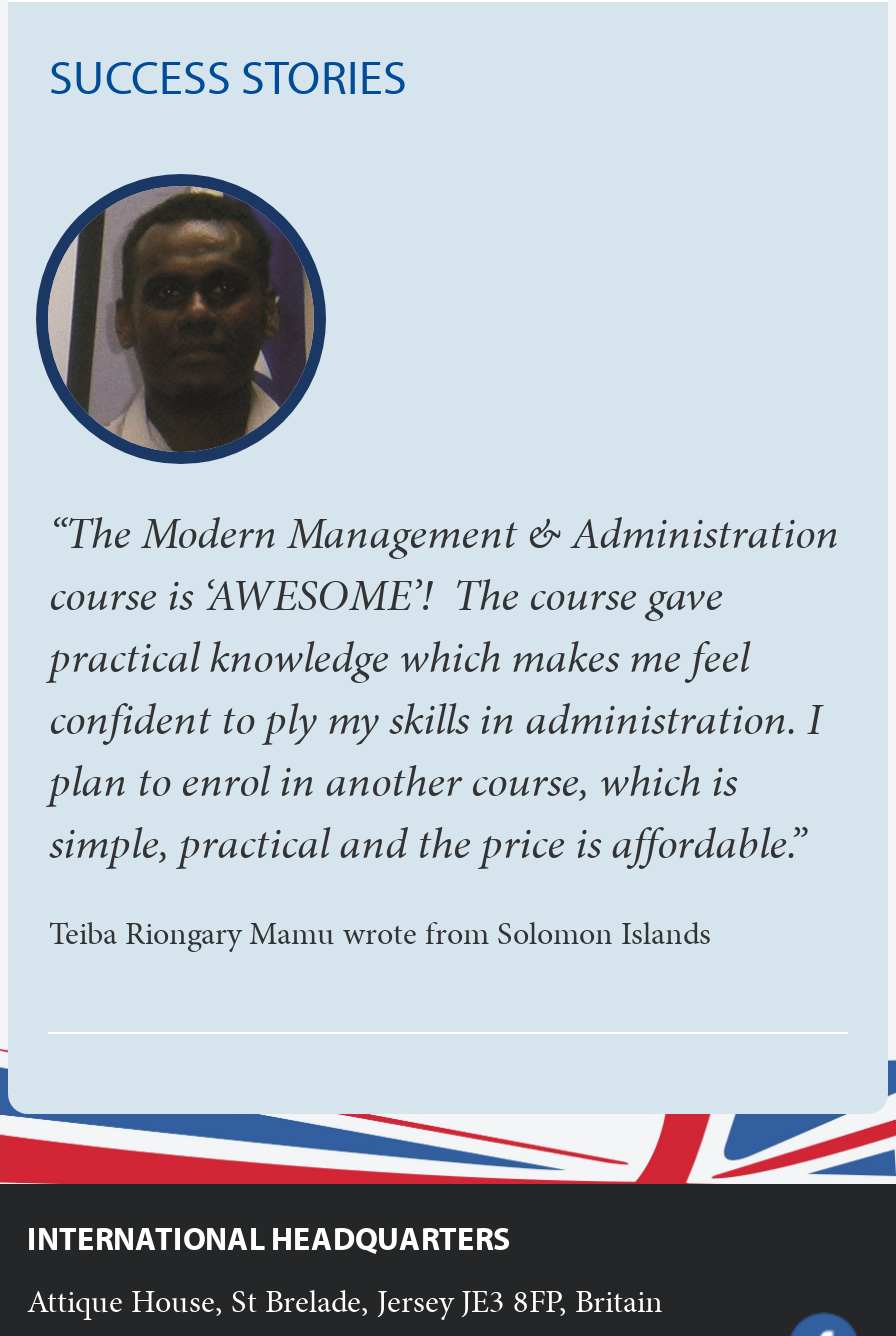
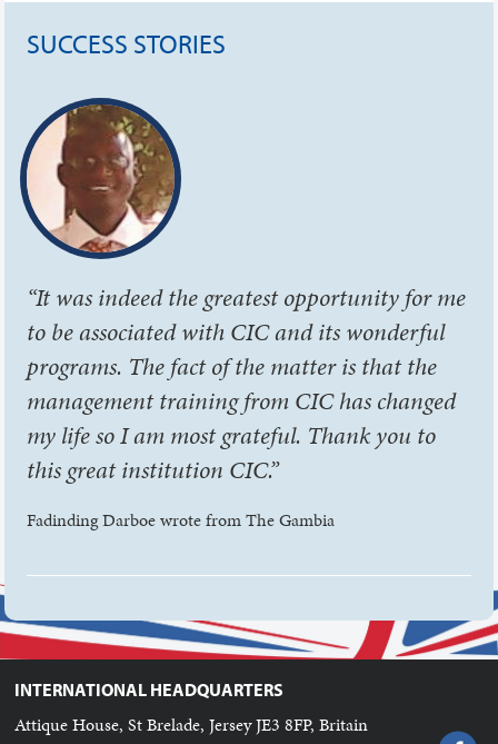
- [image]
- “The Modern Management & Administration
- course is ‘AWESOME’! The course gave
- practical knowledge which makes me feel
- confident to ply my skills in administration. I
- plan to enrol in another course, which is
- simple, practical and the price is affordable.”
+ [image]
+ “It was indeed the greatest opportunity for me
+ to be associated with CIC and its wonderful
+ programs. The fact of the matter is that the
+ management training from CIC has changed
+ my life so I am most grateful. Thank you to
+ this great institution CIC.”

- Teiba Riongary Mamu wrote from Solomon Islands
+ Fadinding Darboe wrote from The Gambia
